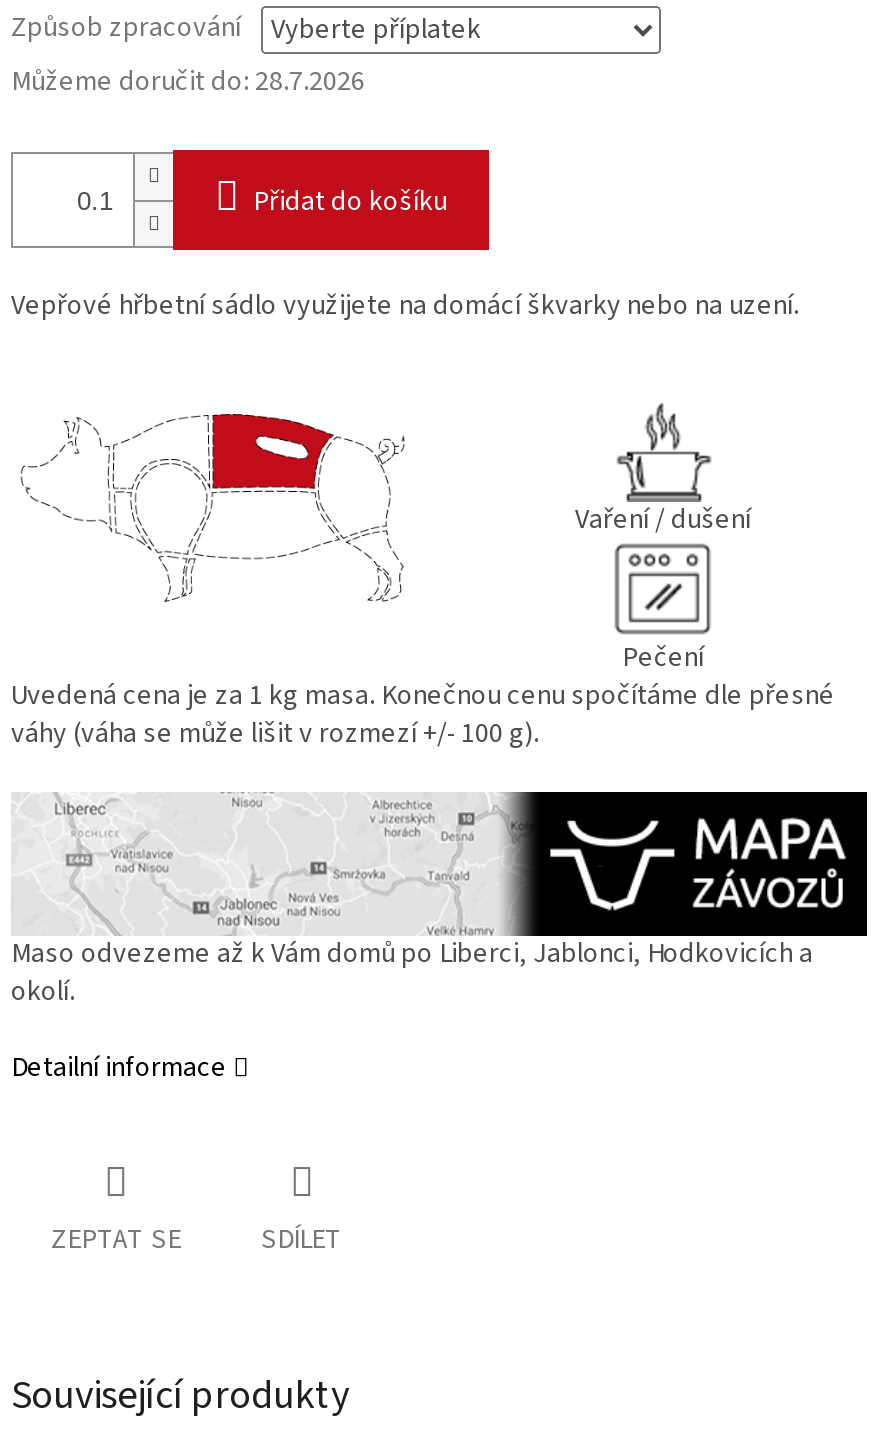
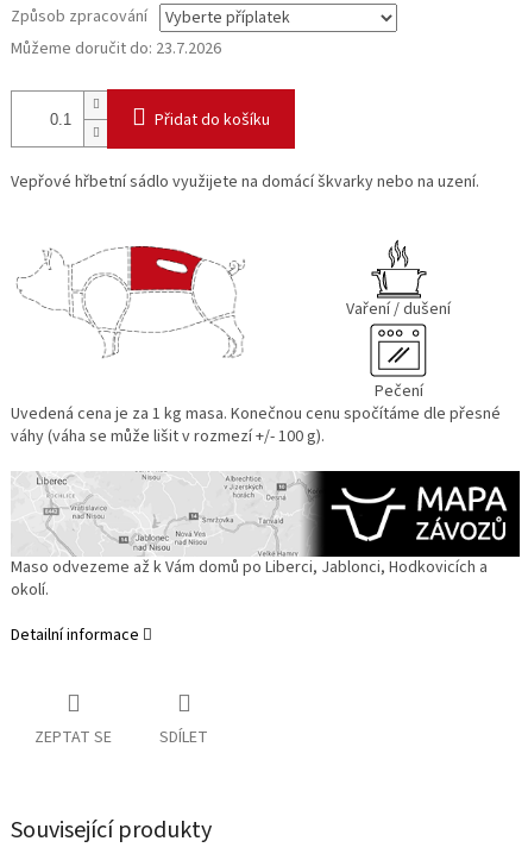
- Můžeme doručit do: 28.7.2026
+ Můžeme doručit do: 23.7.2026
